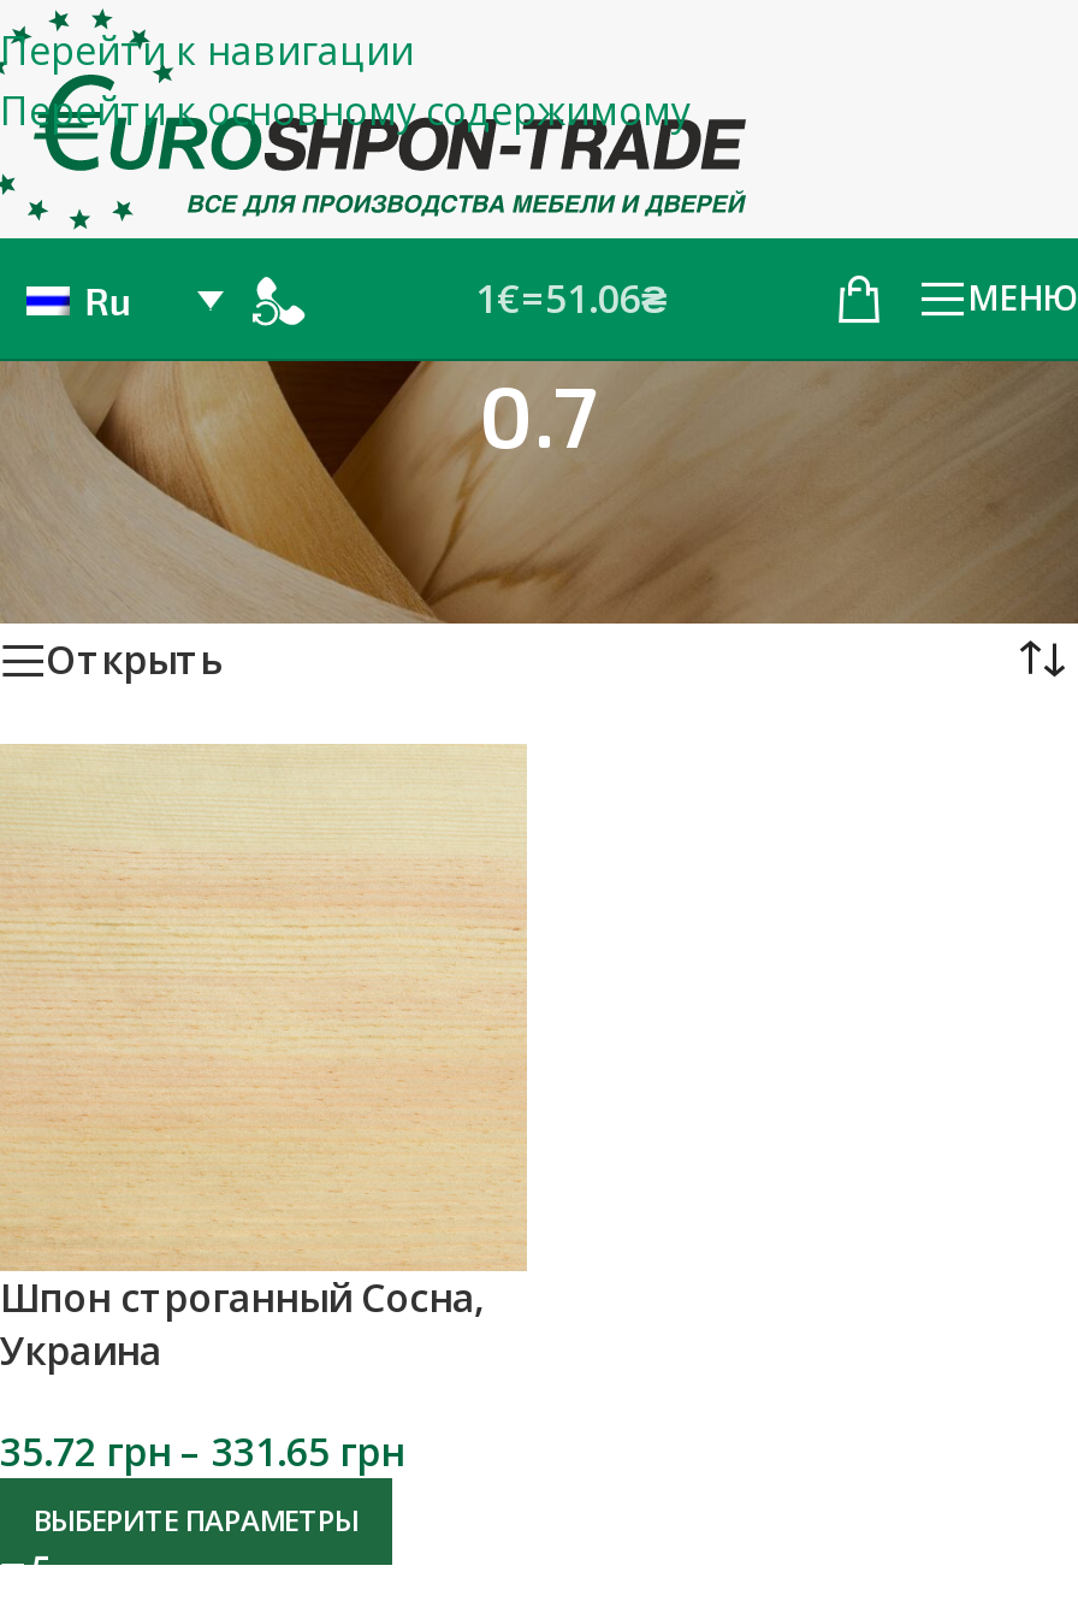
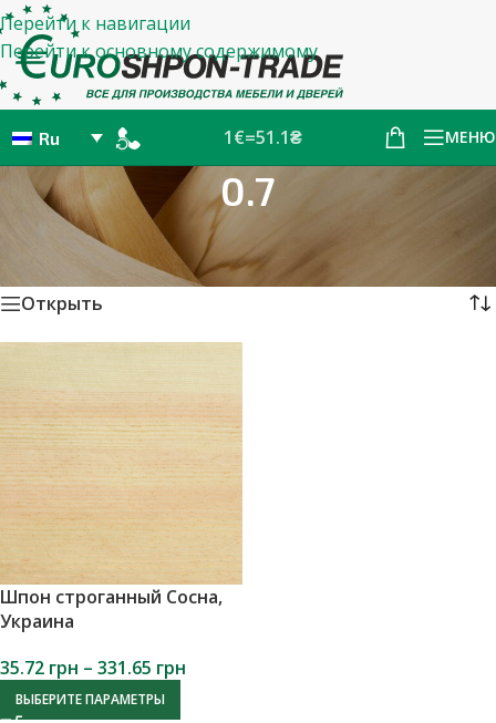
- 1€=51.06₴
+ 1€=51.1₴
